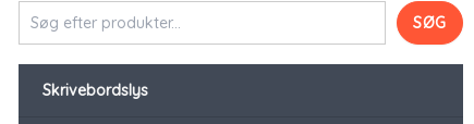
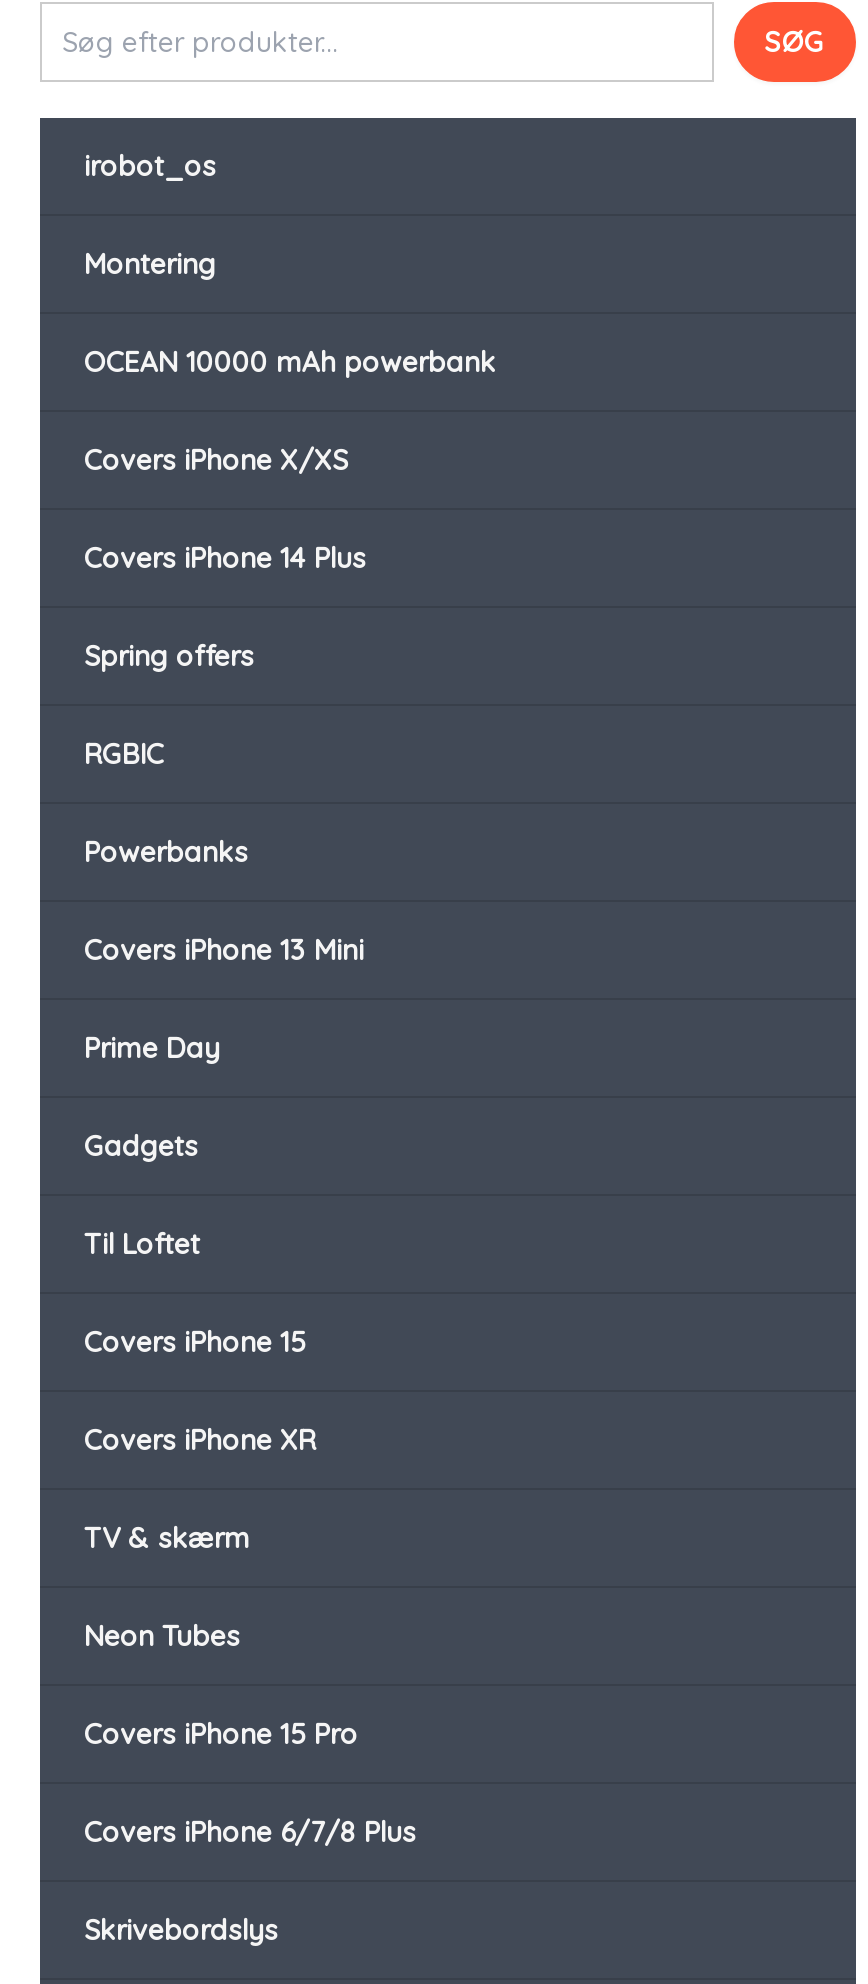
+ irobot_os
+ Montering
+ OCEAN 10000 mAh powerbank
+ Covers iPhone X/XS
+ Covers iPhone 14 Plus
+ Spring offers
+ RGBIC
+ Powerbanks
+ Covers iPhone 13 Mini
+ Prime Day
+ Gadgets
+ Til Loftet
+ Covers iPhone 15
+ Covers iPhone XR
+ TV & skærm
+ Neon Tubes
+ Covers iPhone 15 Pro
+ Covers iPhone 6/7/8 Plus
